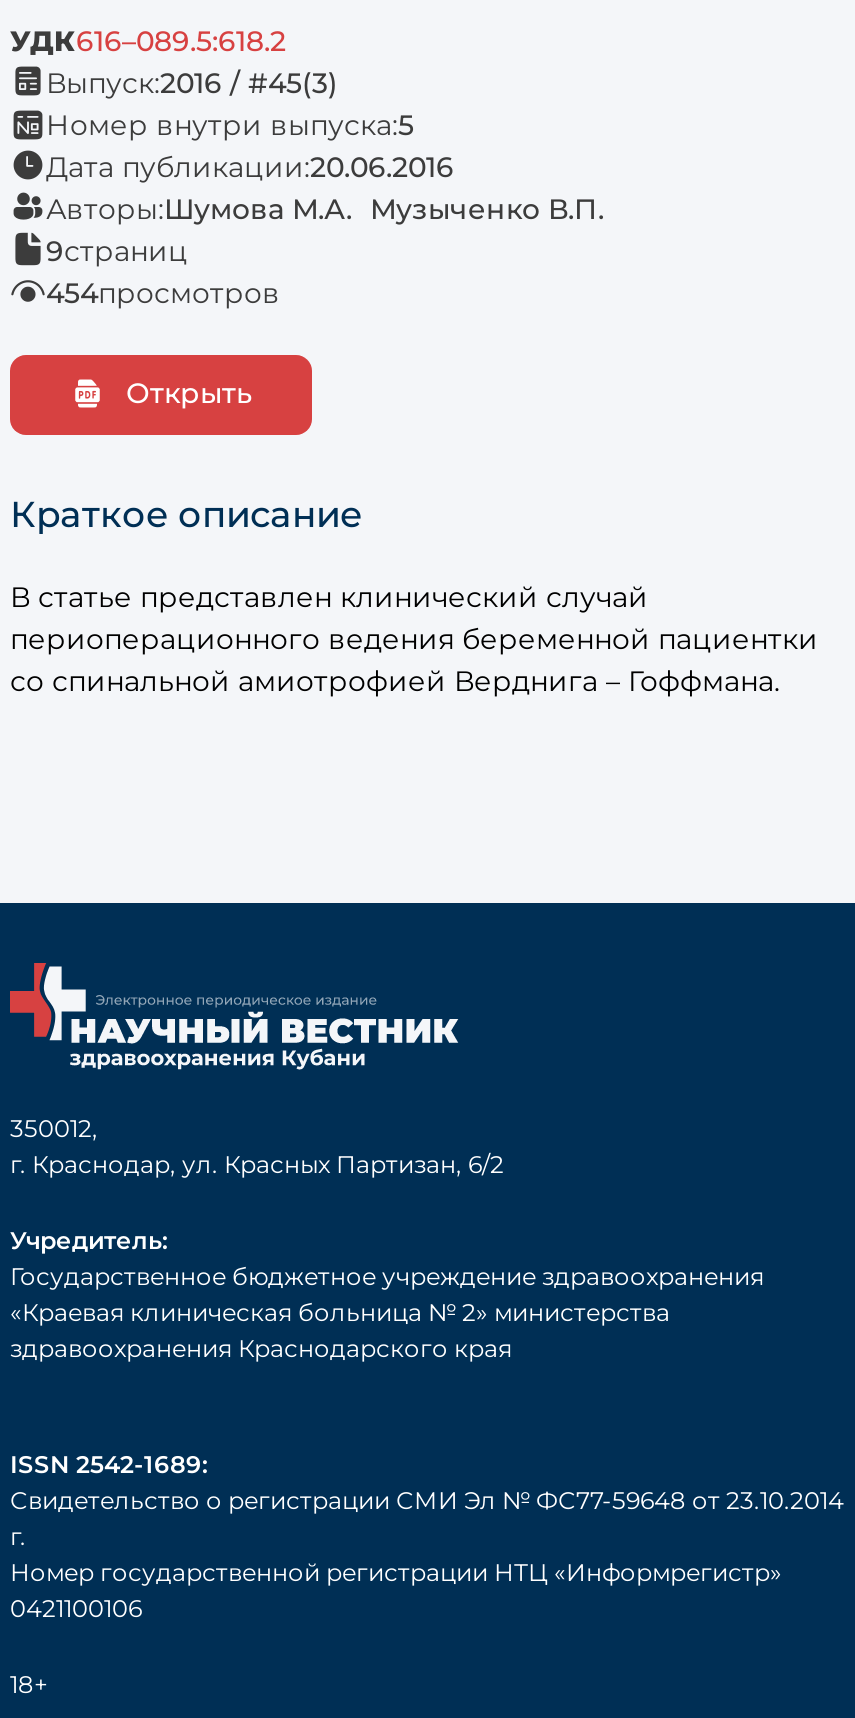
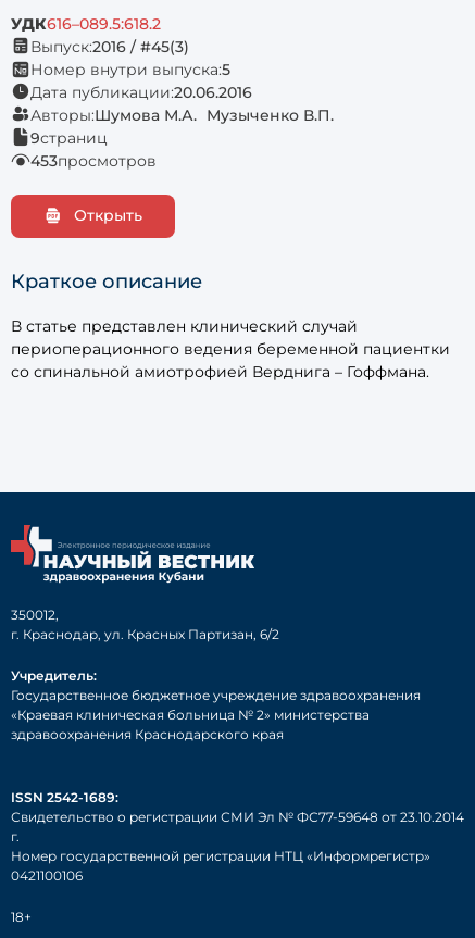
- 454просмотров
+ 453просмотров
